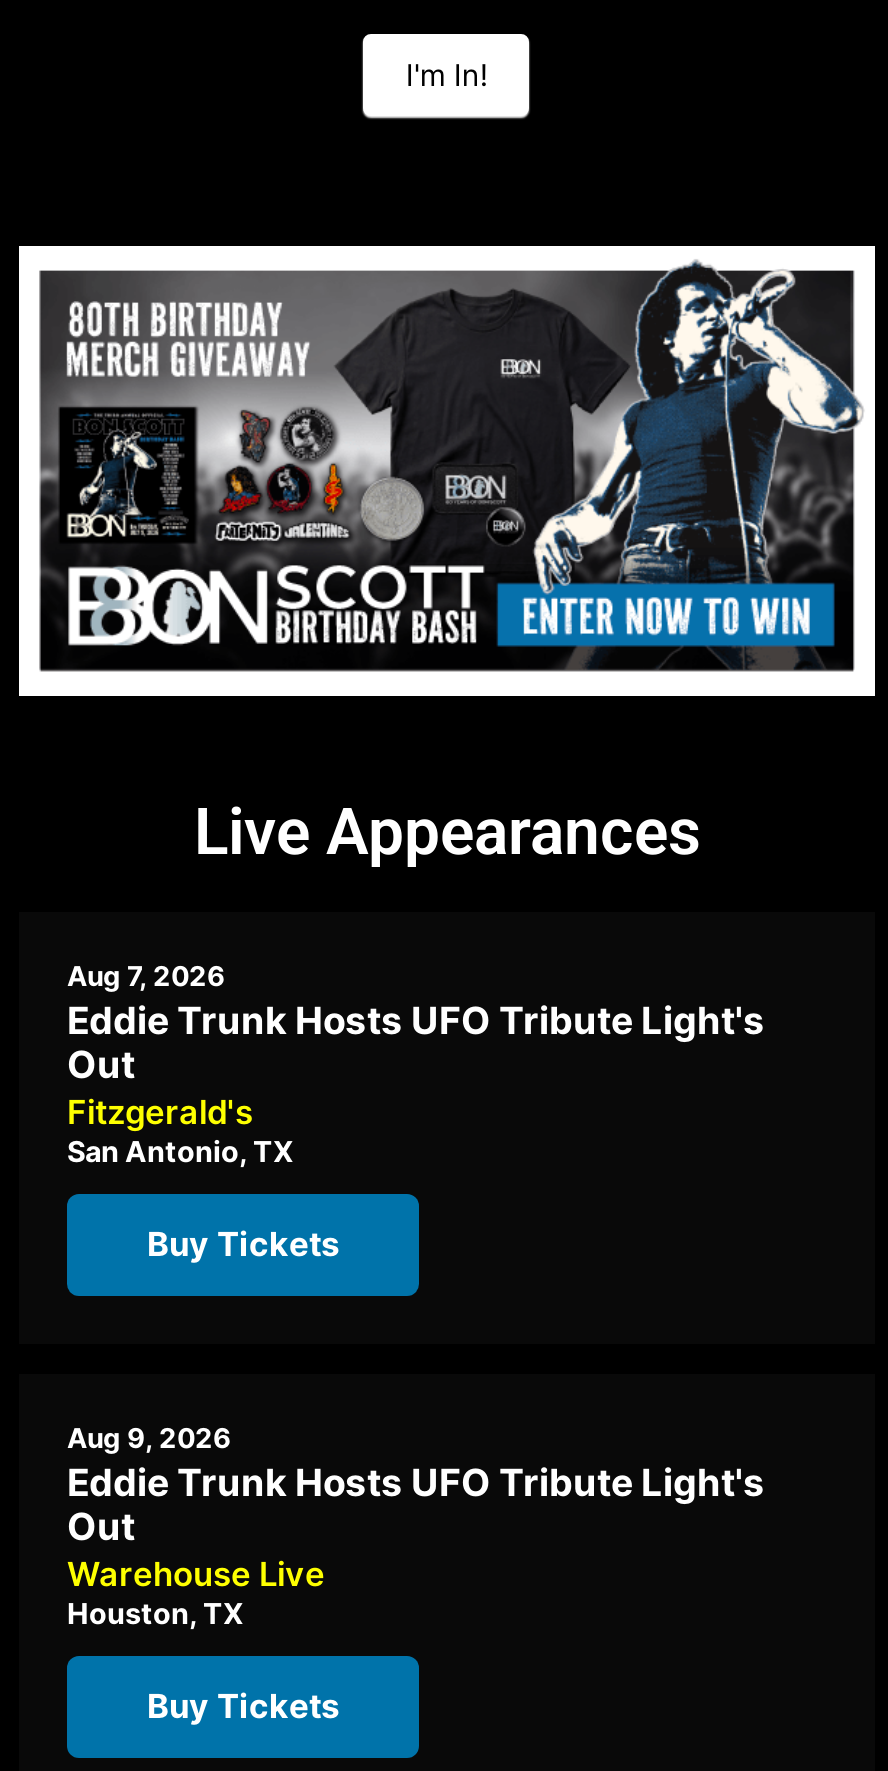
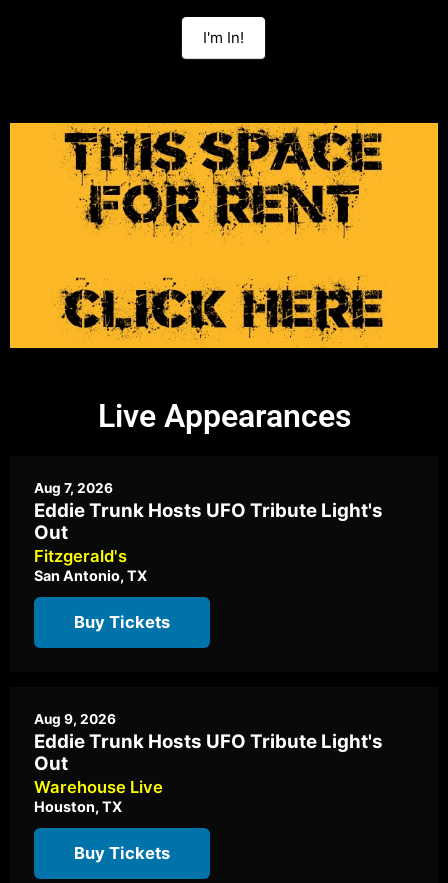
- [image]
+ [image]
